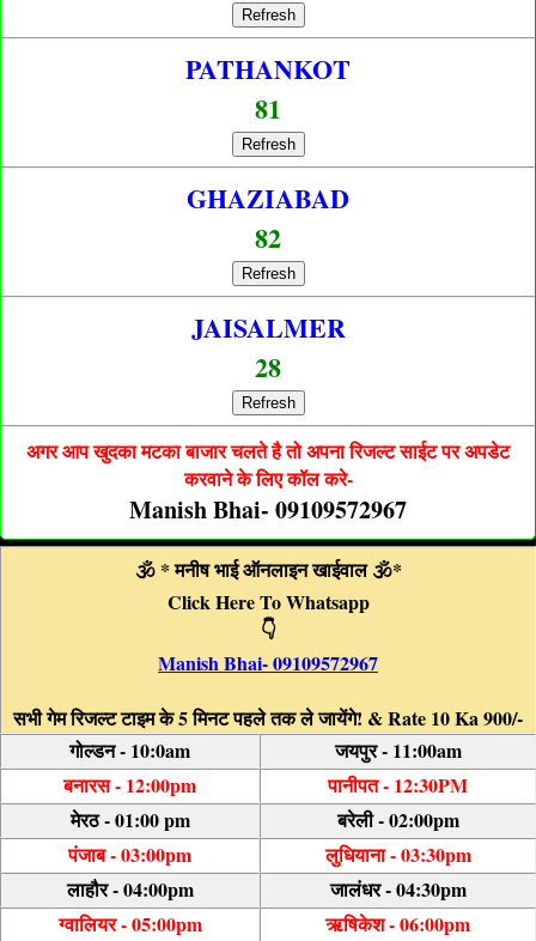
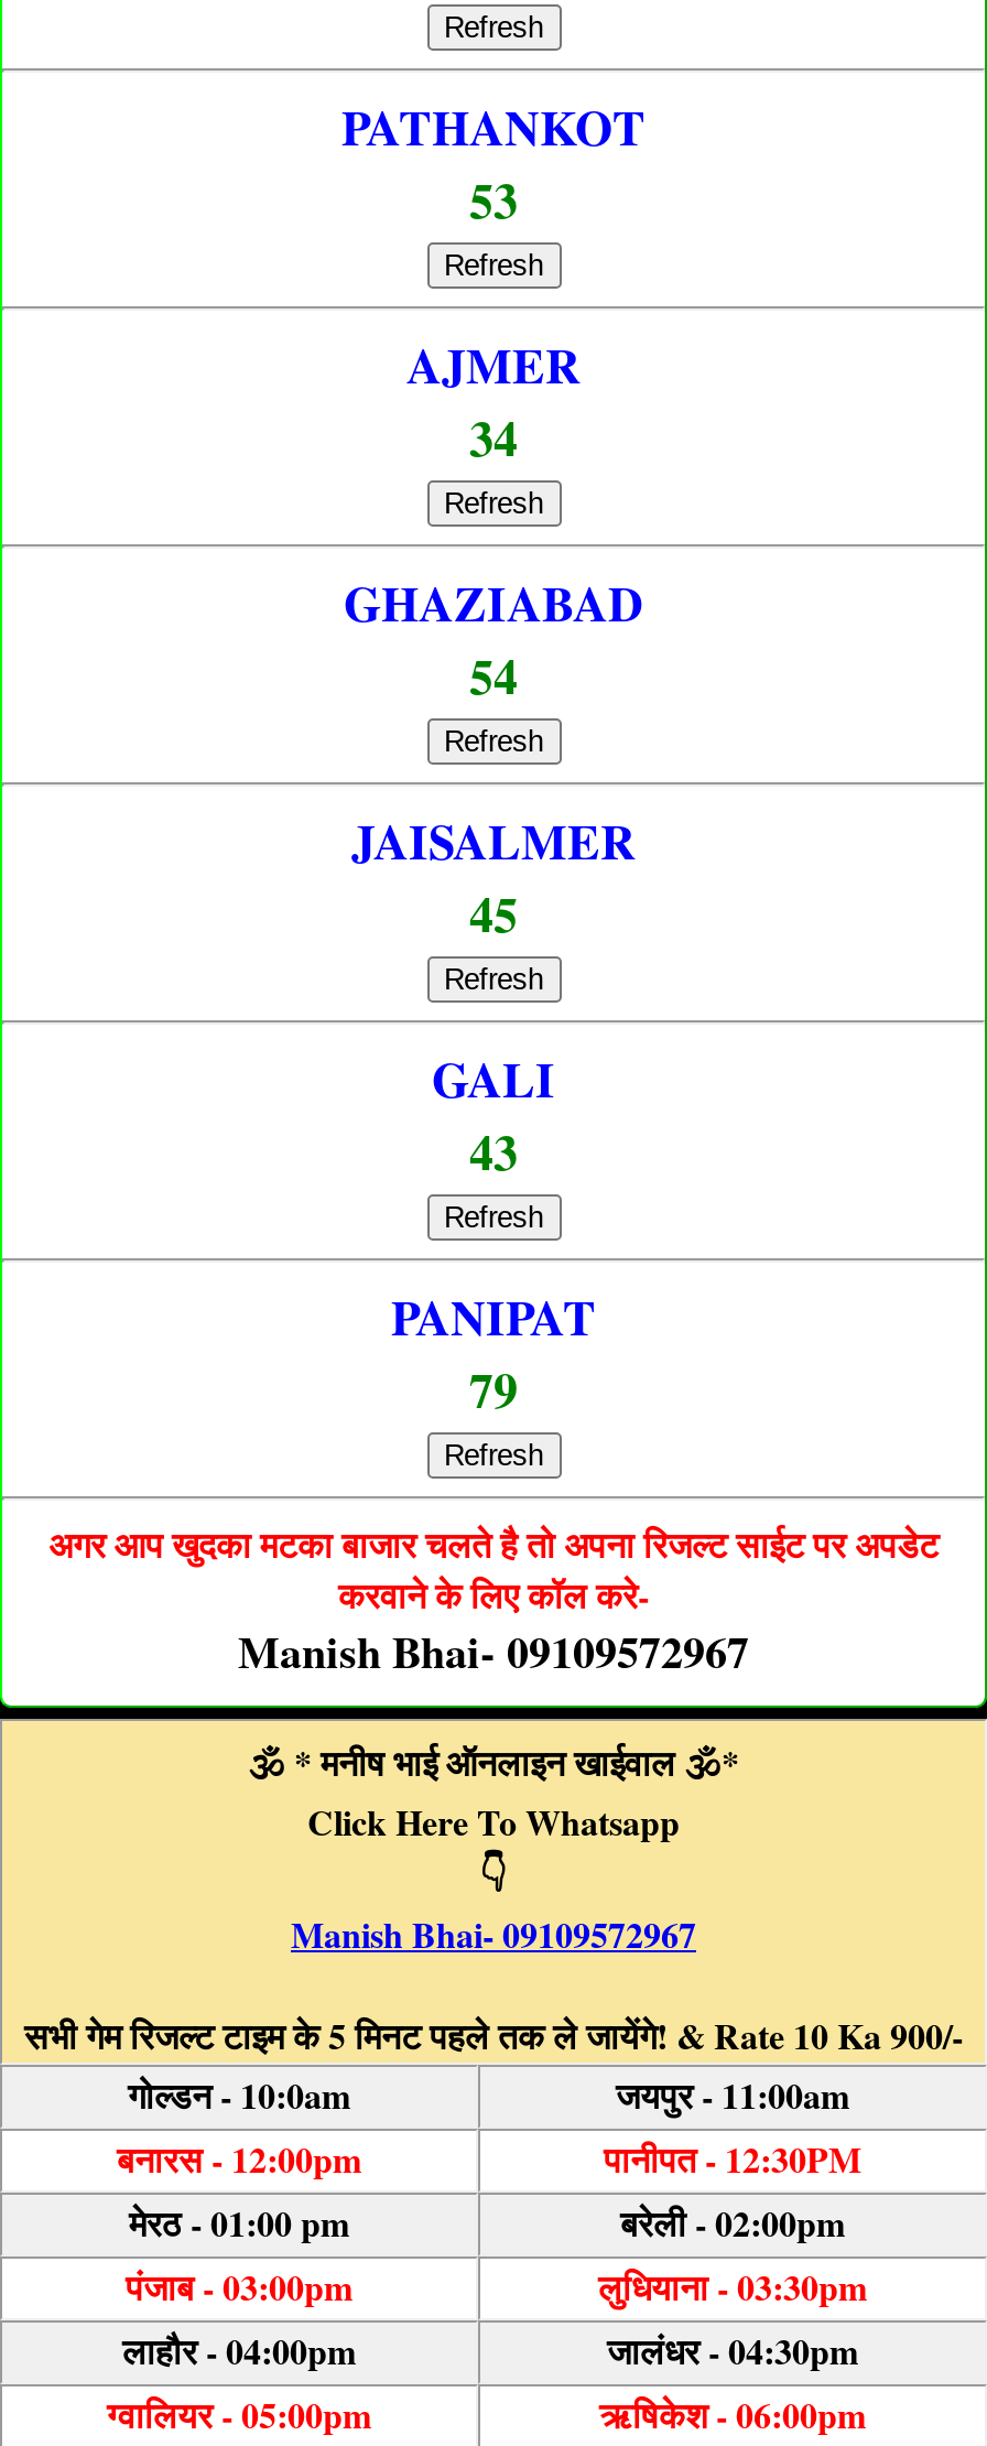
- 81
+ 53
+ Refresh
+ AJMER
+ 34

- 82
+ 54

- 28
+ 45
+ Refresh
+ GALI
+ 43
+ Refresh
+ PANIPAT
+ 79
